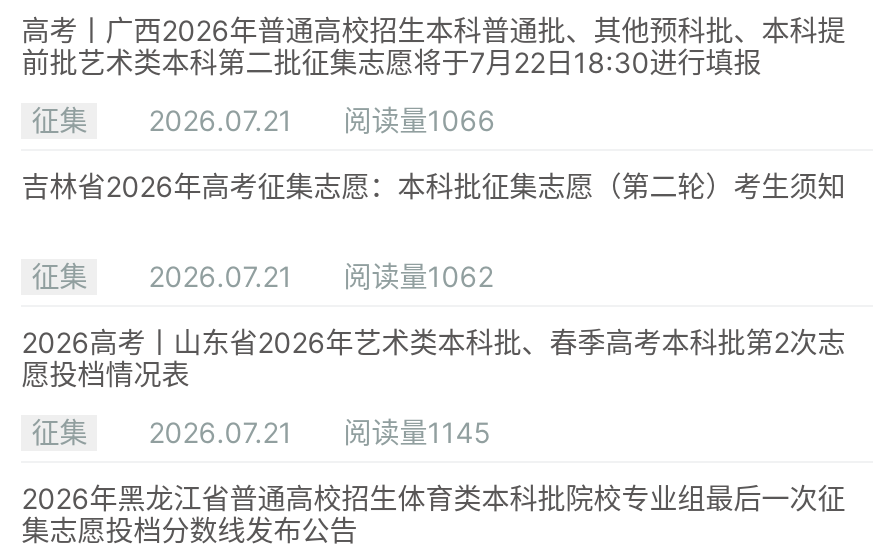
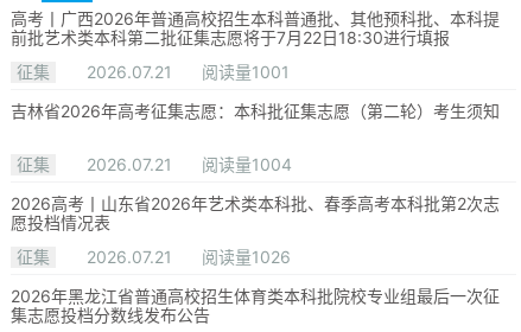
- 征集 2026.07.21 阅读量1066
+ 征集 2026.07.21 阅读量1001

- 征集 2026.07.21 阅读量1062
+ 征集 2026.07.21 阅读量1004

- 征集 2026.07.21 阅读量1145
+ 征集 2026.07.21 阅读量1026
